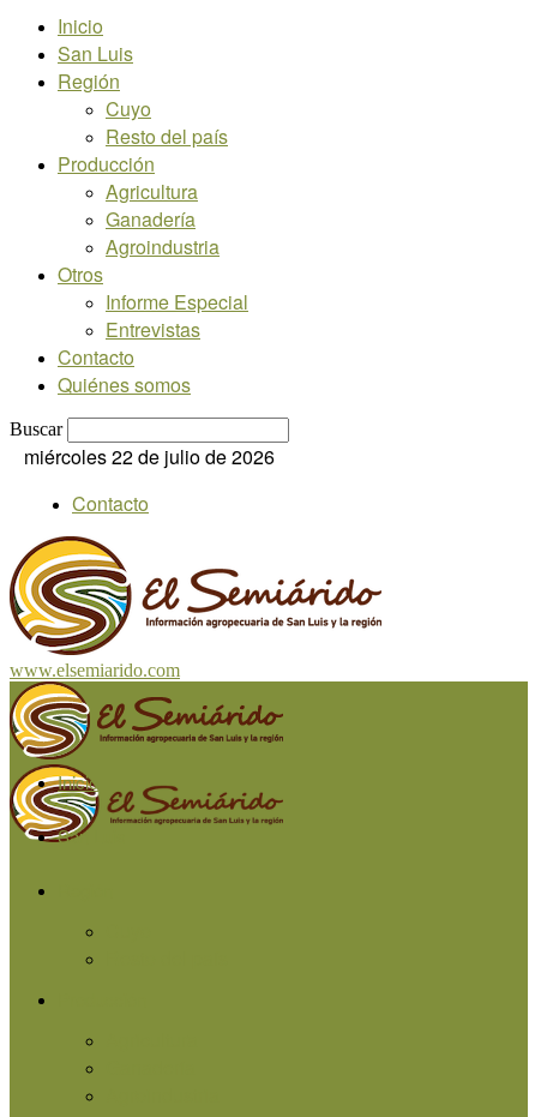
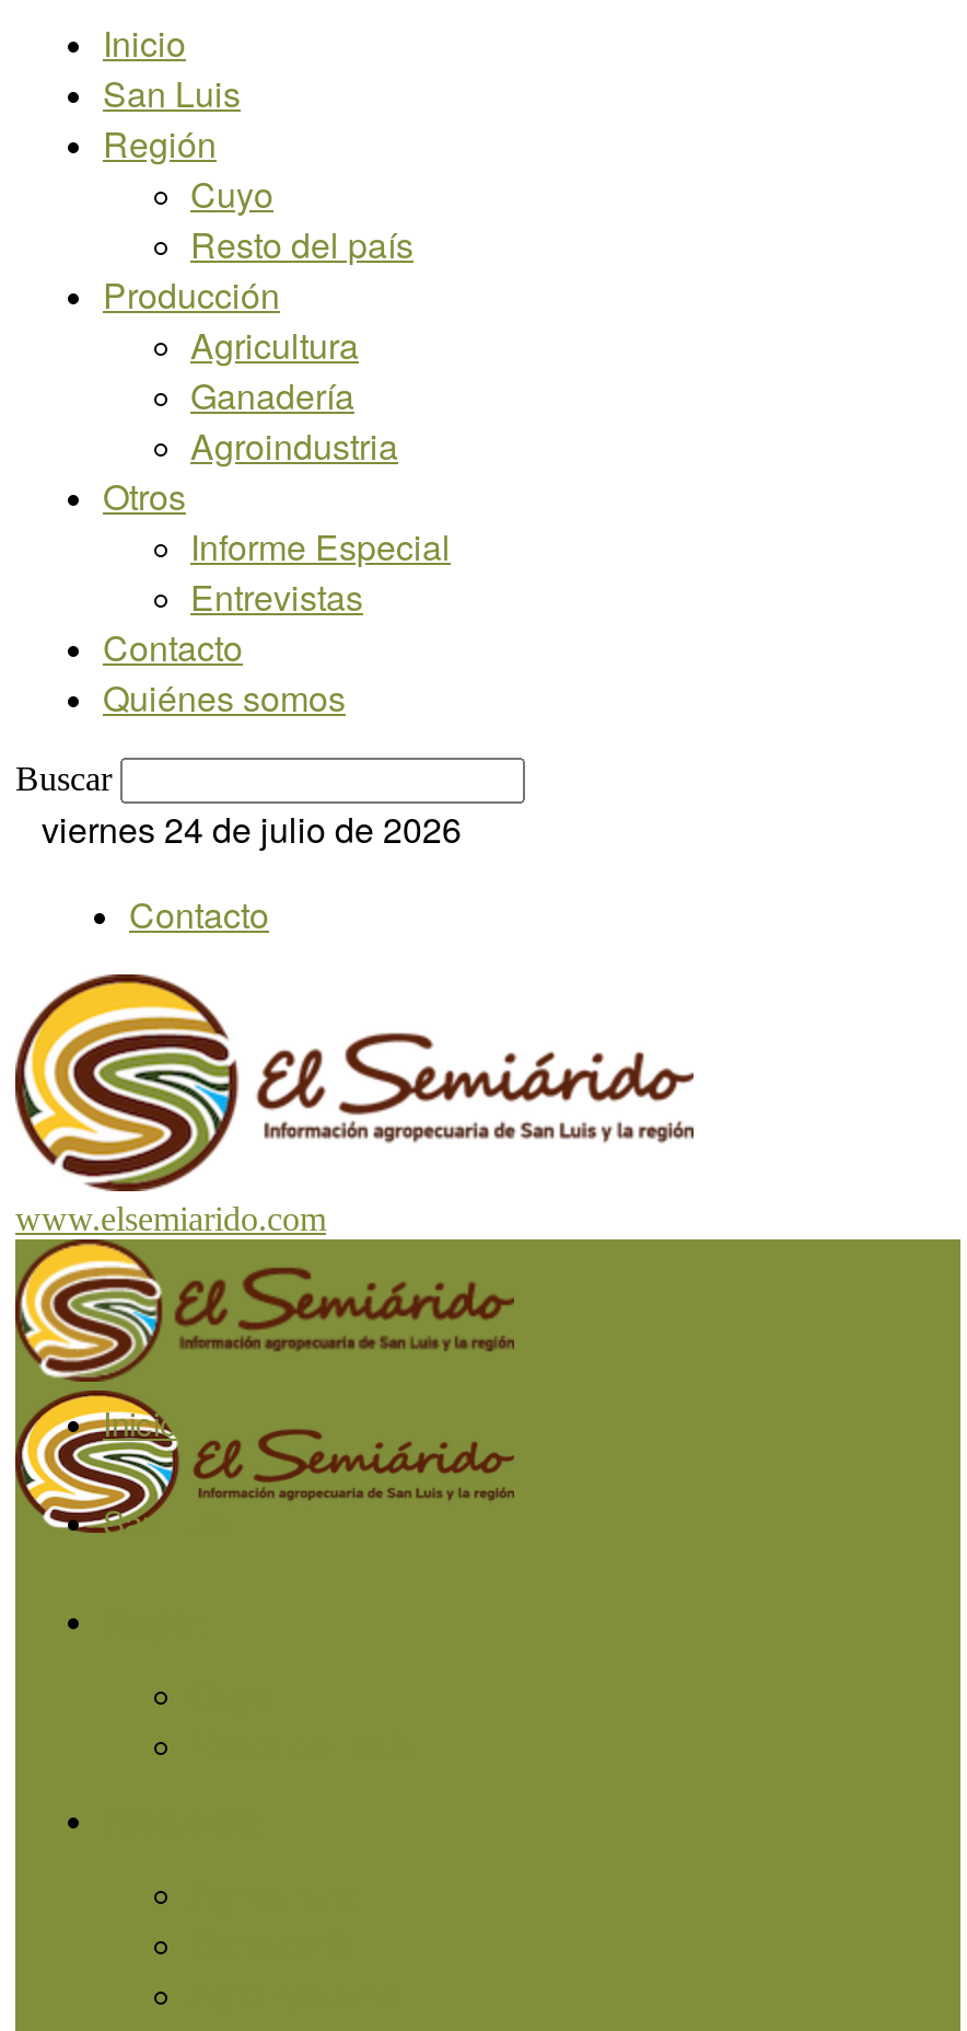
- miércoles 22 de julio de 2026
+ viernes 24 de julio de 2026
